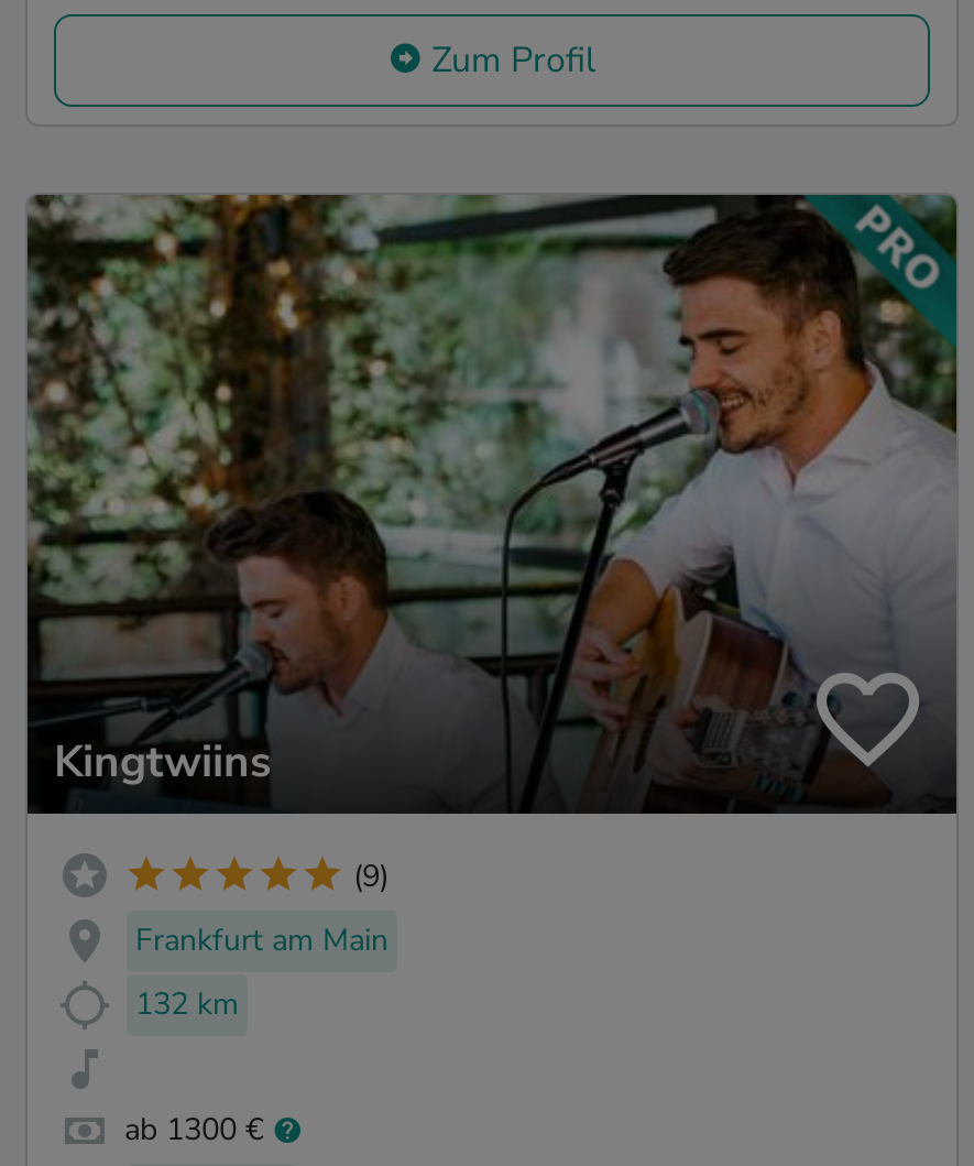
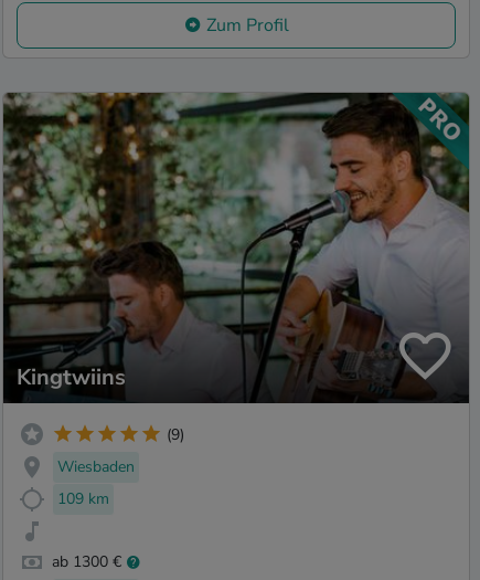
- Frankfurt am Main
+ Wiesbaden

- 132 km
+ 109 km
